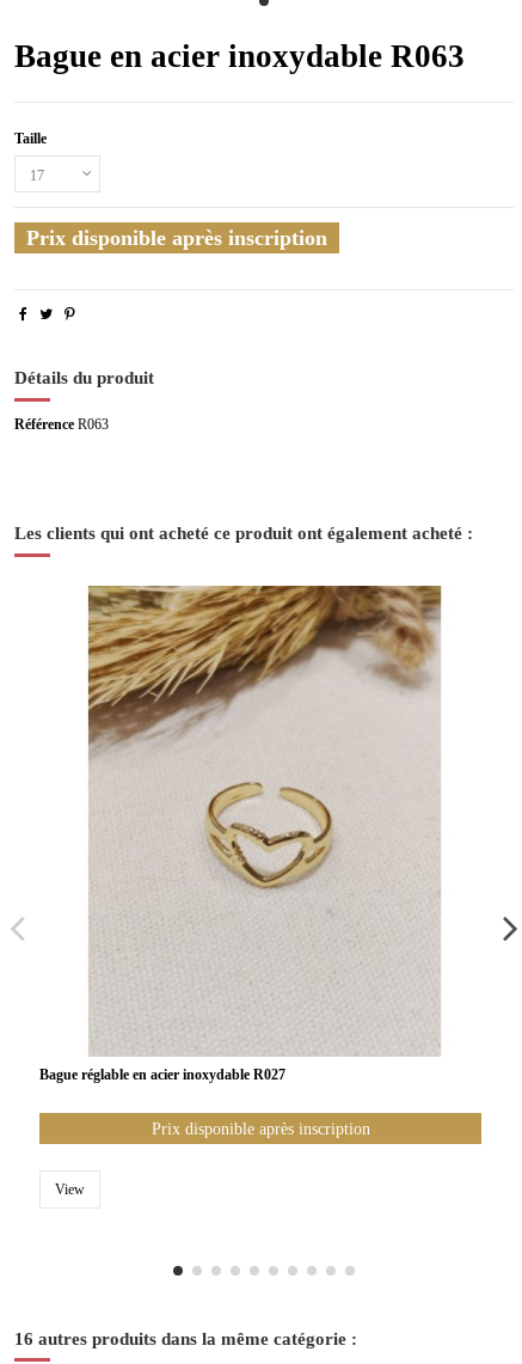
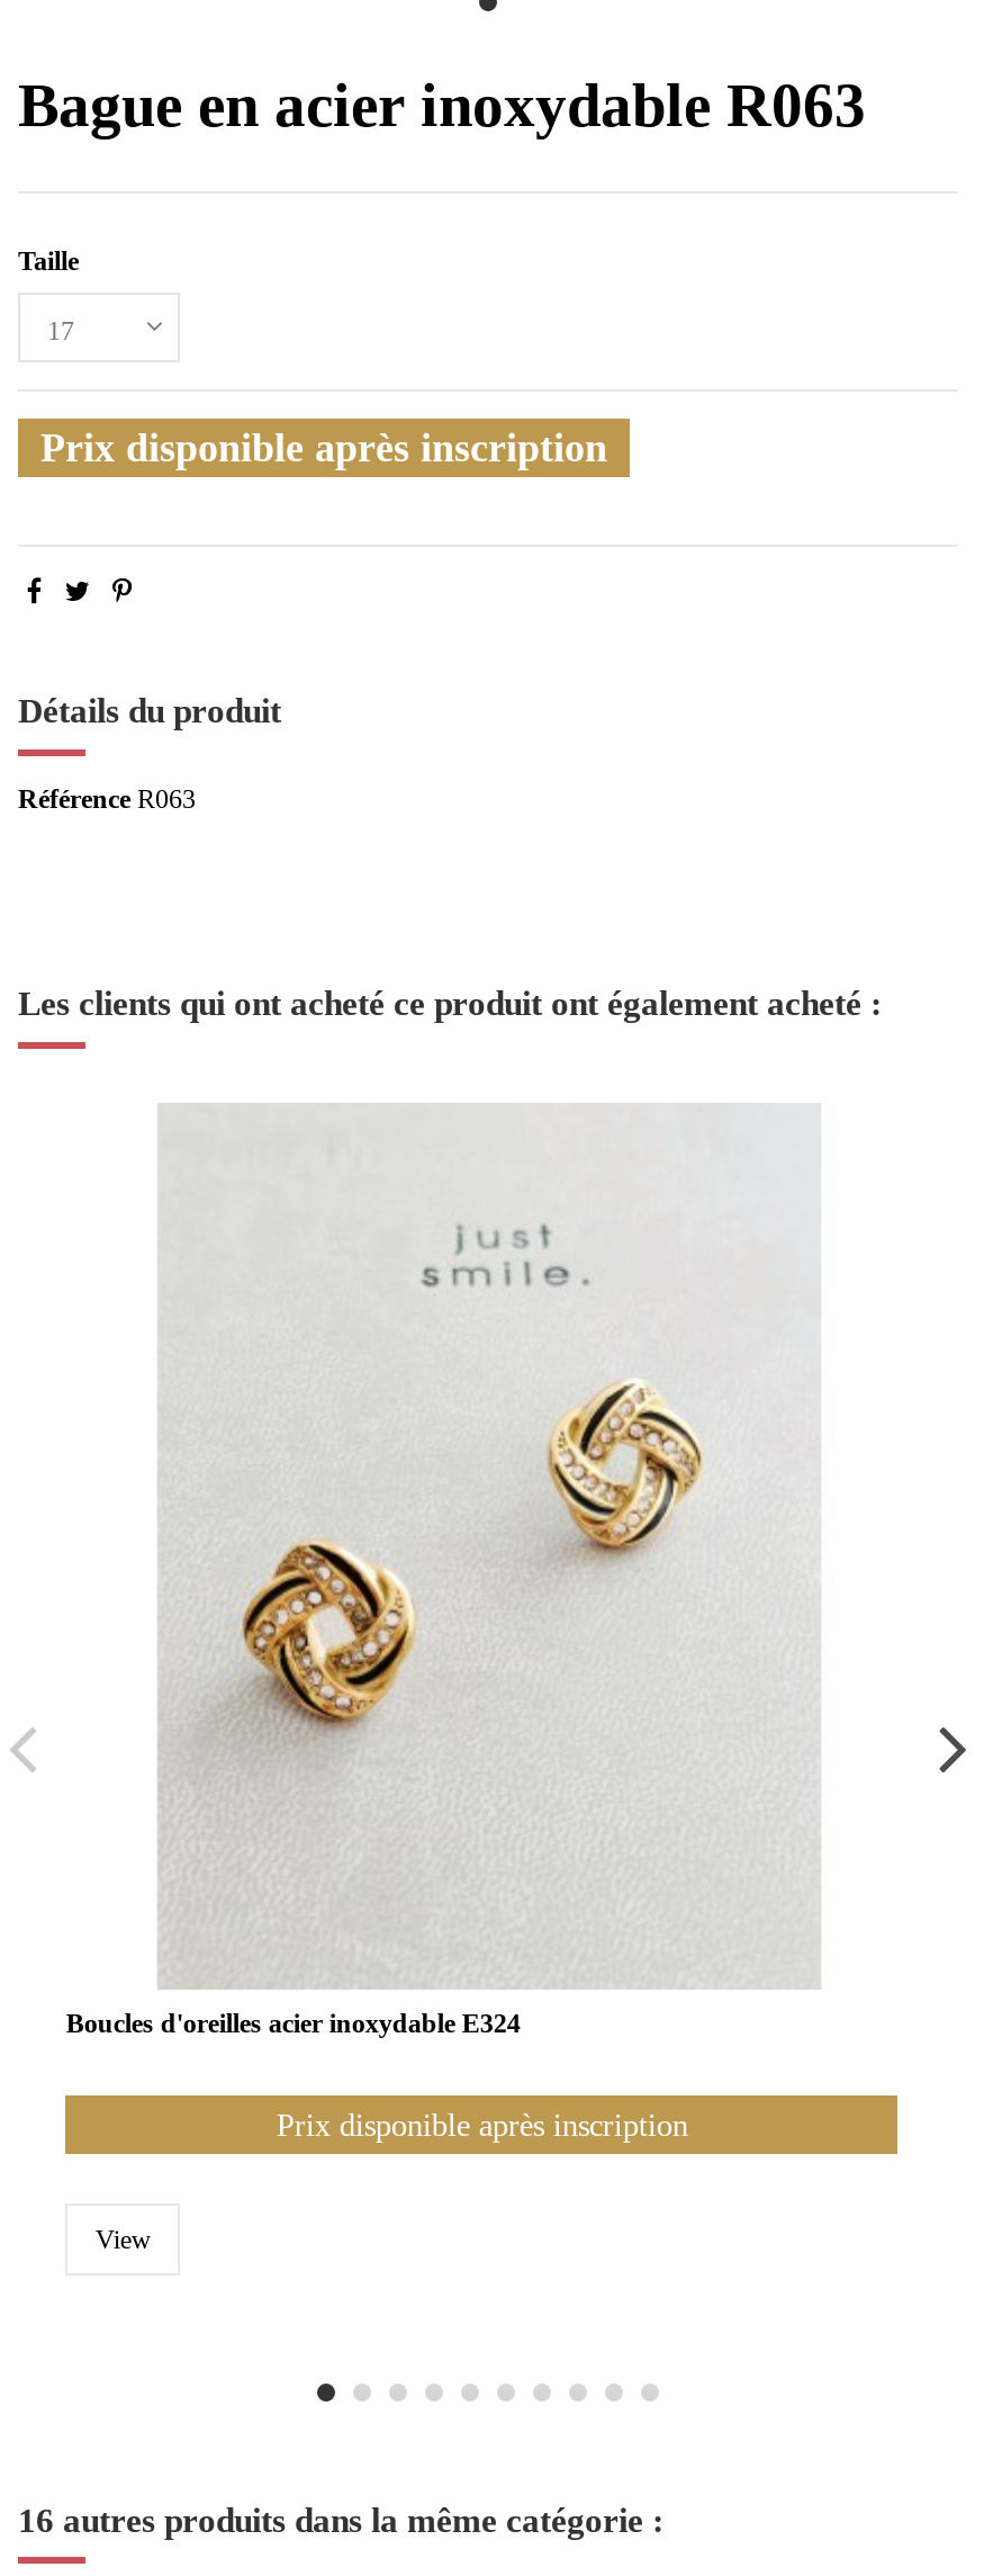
- [image]
+ [image]

- Bague réglable en acier inoxydable R027
+ Boucles d'oreilles acier inoxydable E324
